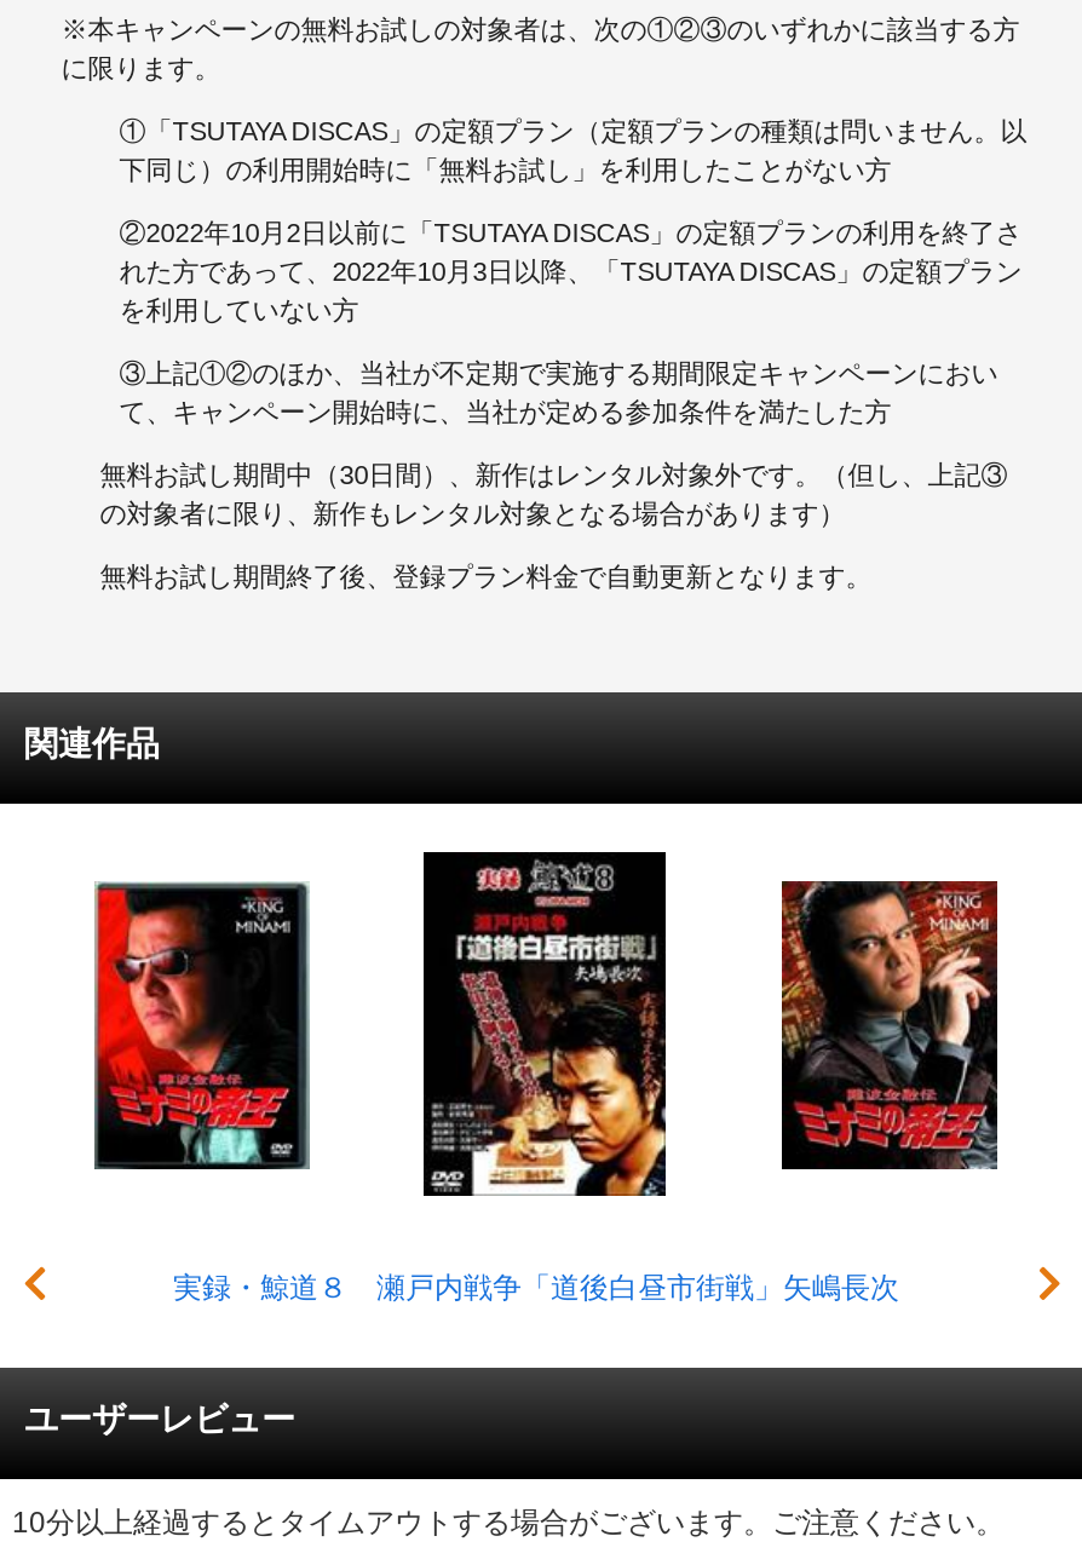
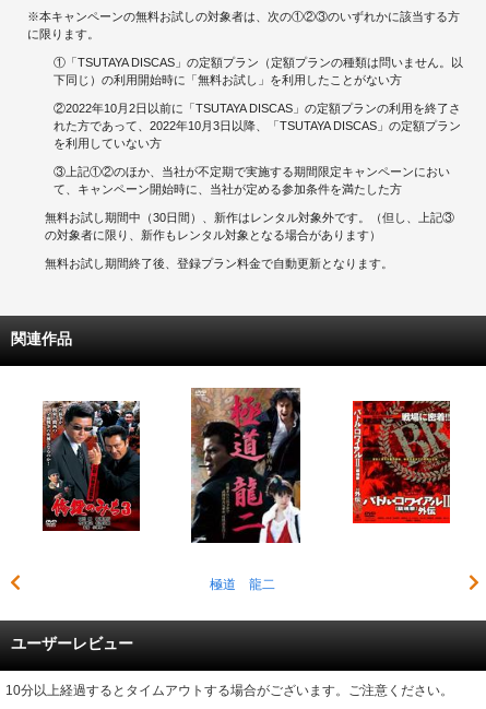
- [image]
- 実録・鯨道８ 瀬戸内戦争「道後白昼市街戦」矢嶋長次
+ [image]
+ 極道 龍二

- [image]
+ [image]

- [image]
+ [image]
